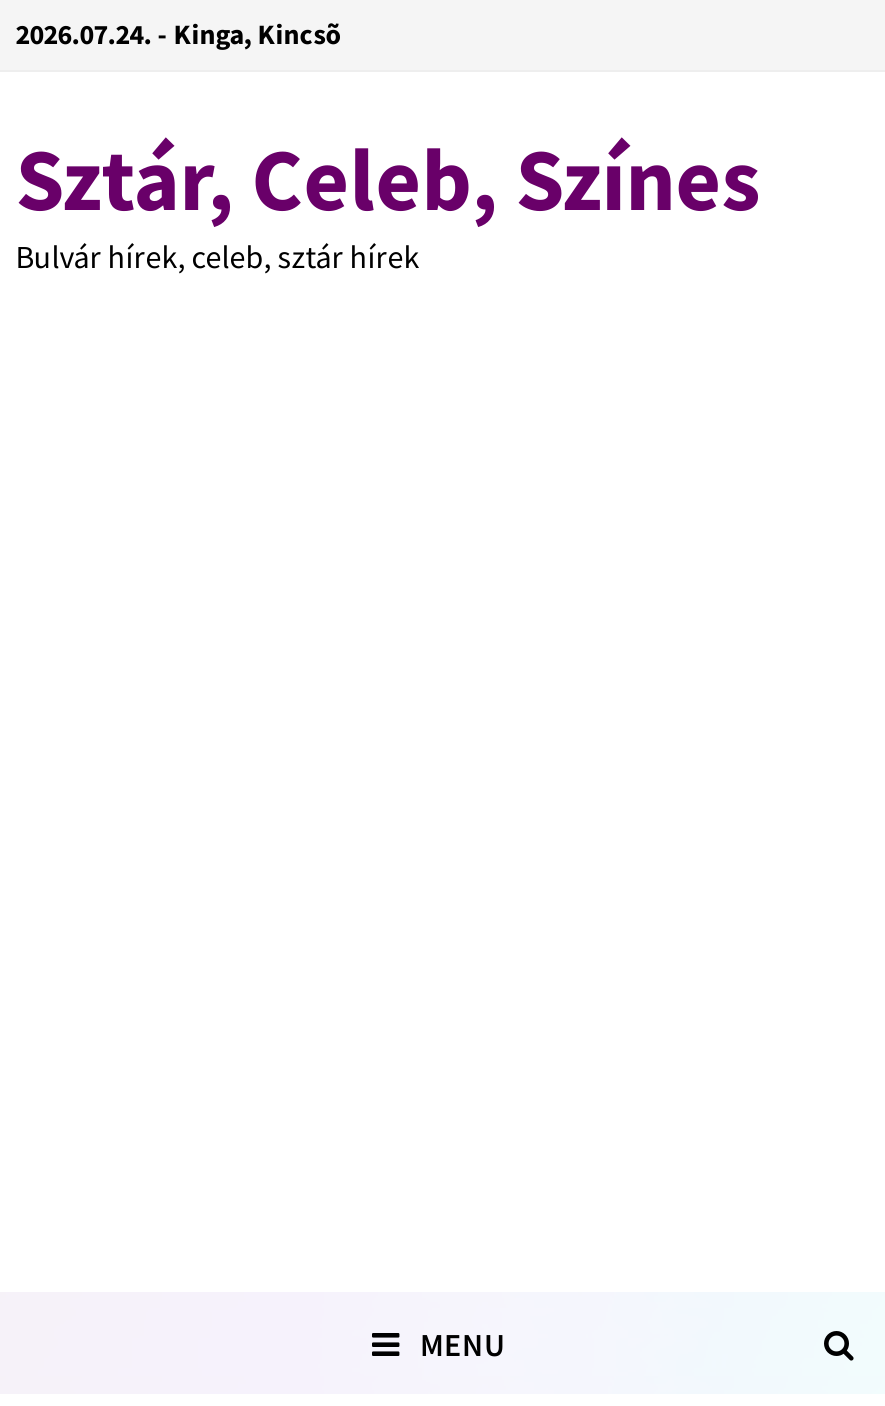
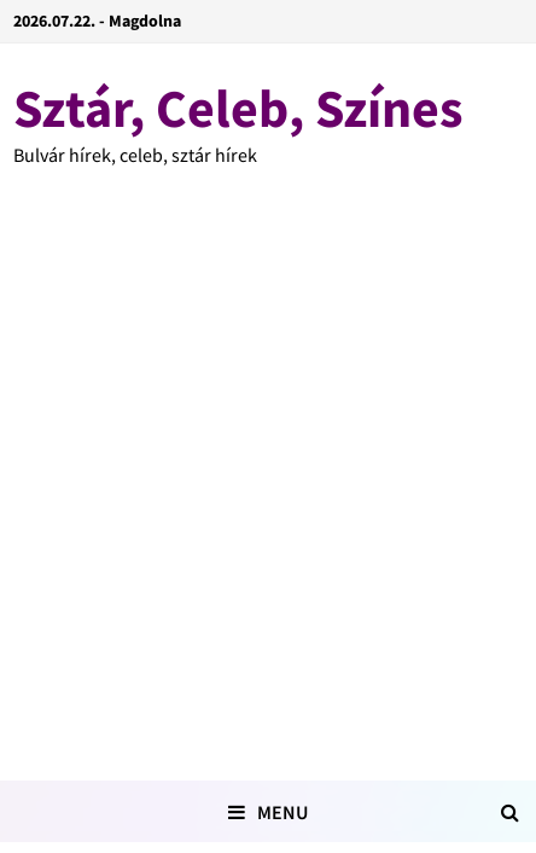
- 2026.07.24. - Kinga, Kincsõ
+ 2026.07.22. - Magdolna
